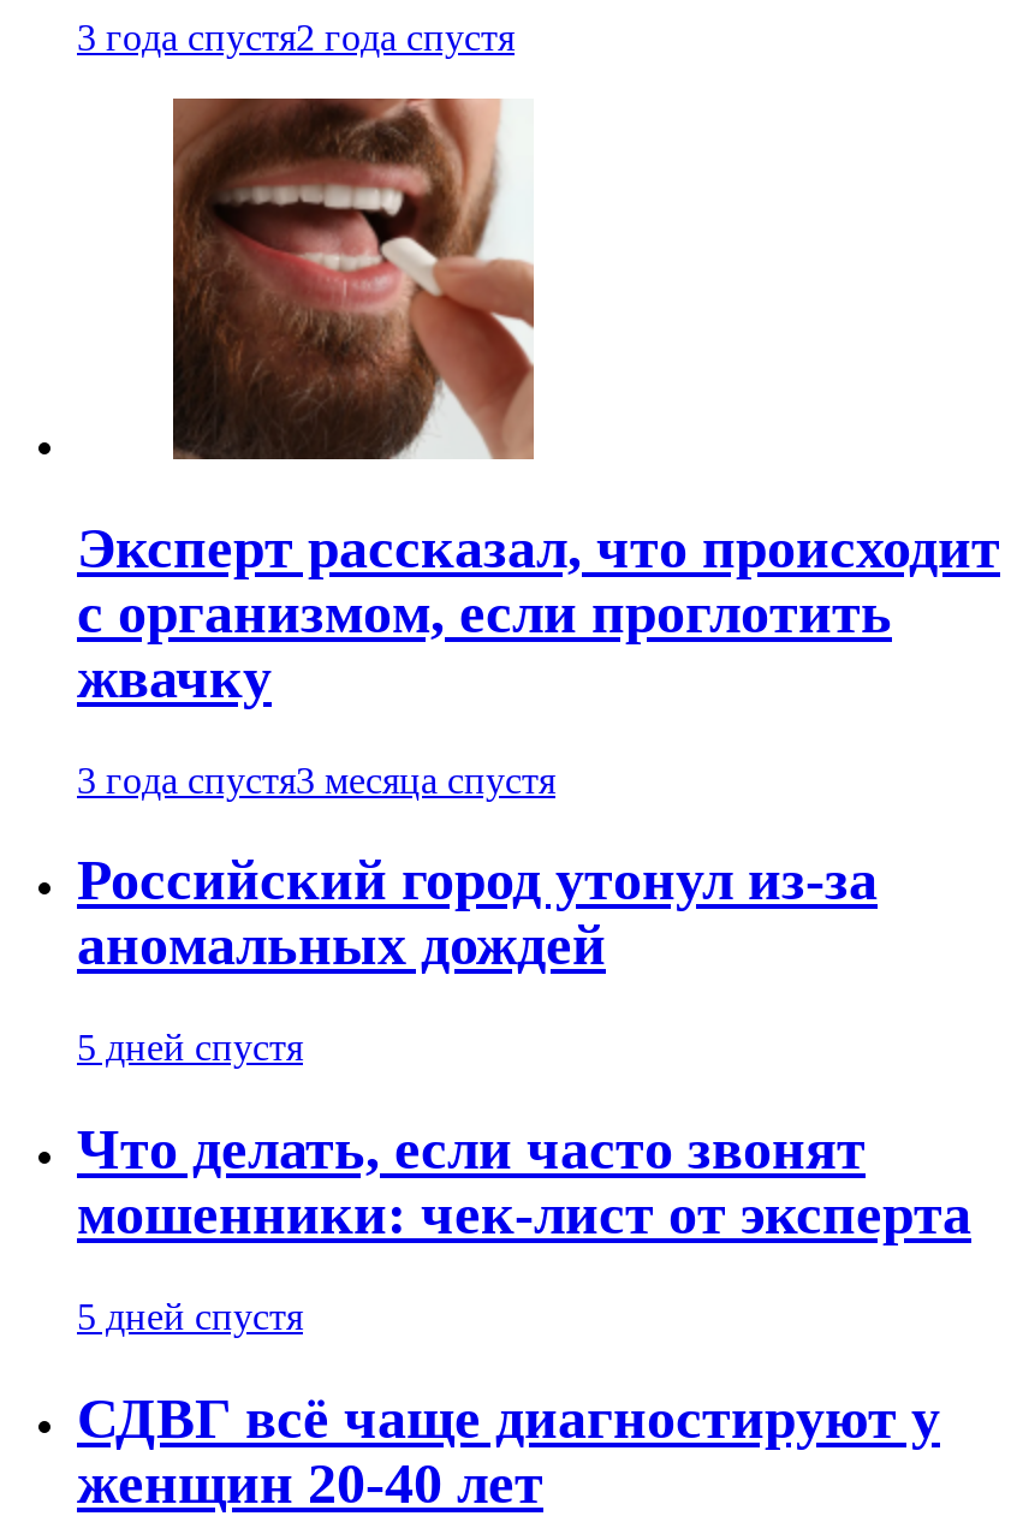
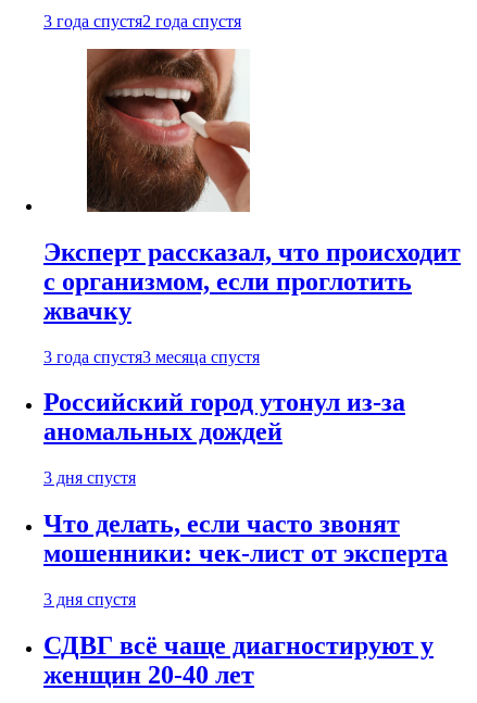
- 5 дней спустя
+ 3 дня спустя

- 5 дней спустя
+ 3 дня спустя
